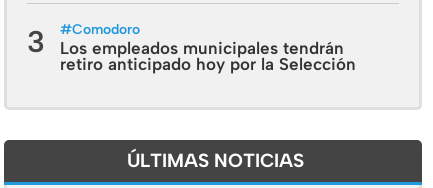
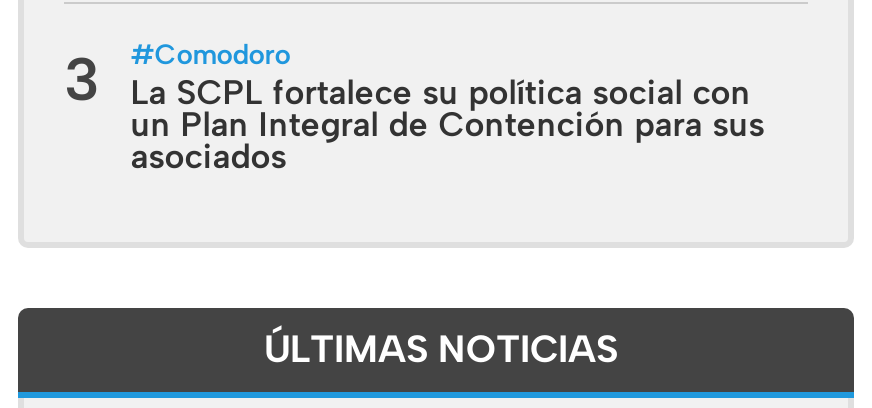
- Los empleados municipales tendrán
- retiro anticipado hoy por la Selección
+ La SCPL fortalece su política social con
+ un Plan Integral de Contención para sus
+ asociados
